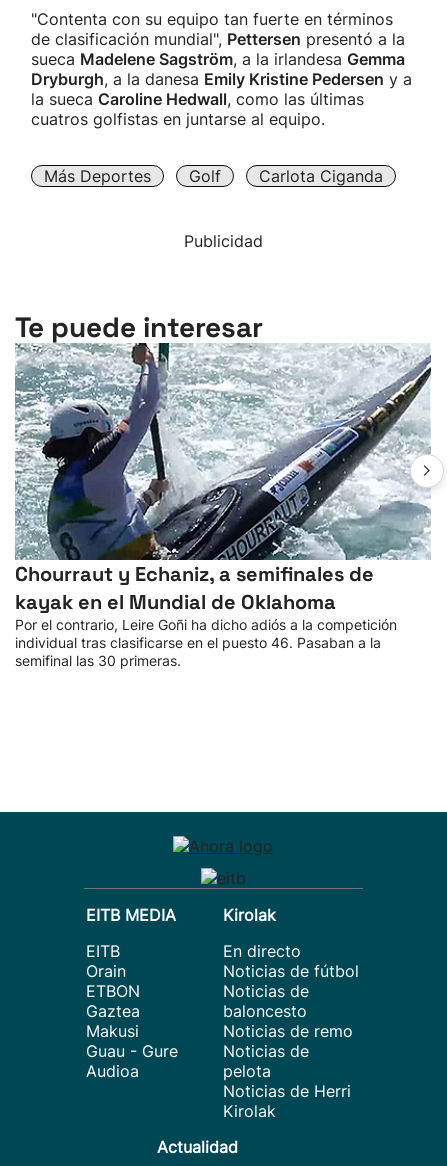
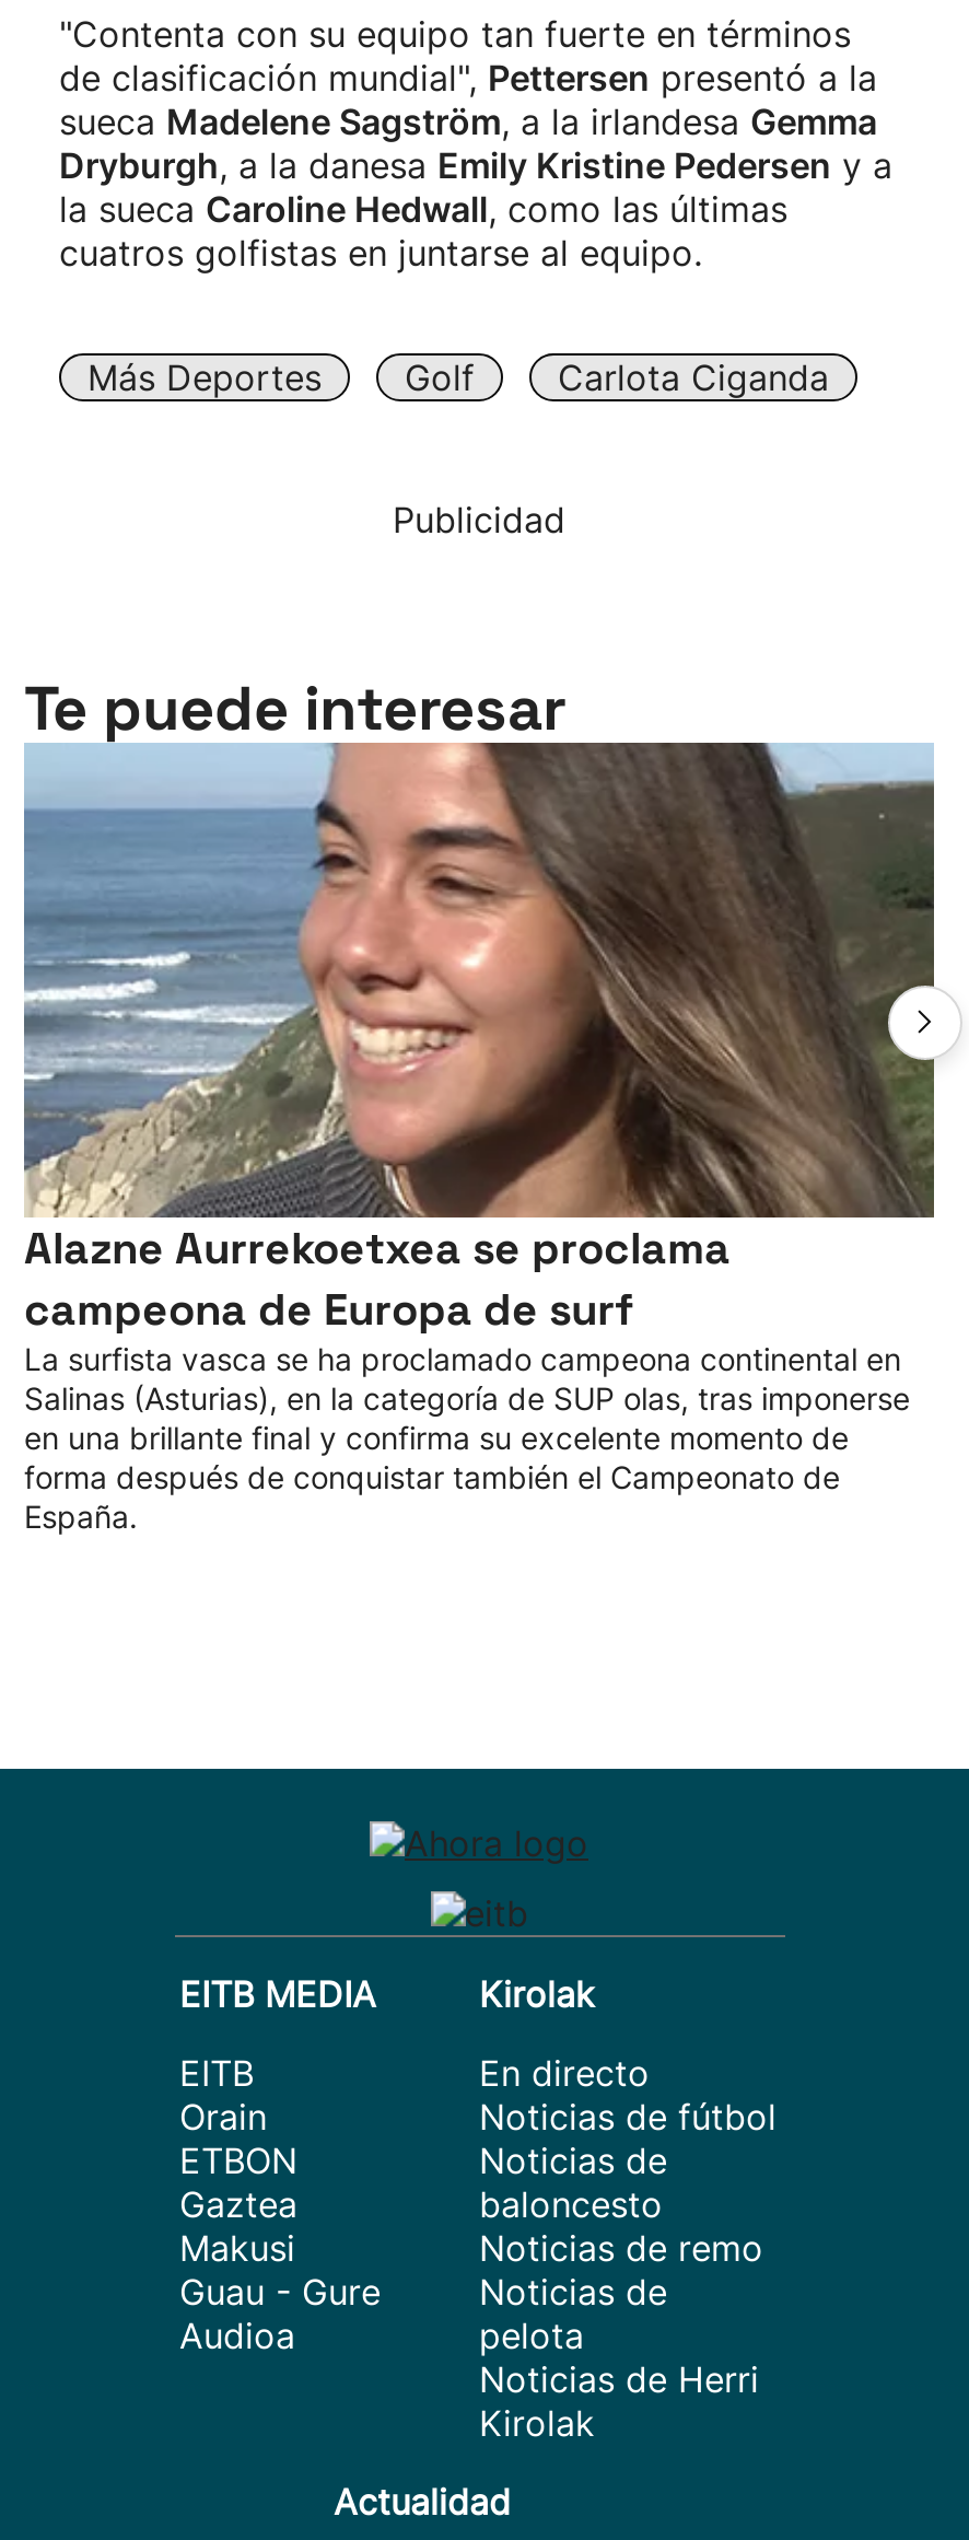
- [image]
- Chourraut y Echaniz, a semifinales de
- kayak en el Mundial de Oklahoma
- Por el contrario, Leire Goñi ha dicho adiós a la competición
- individual tras clasificarse en el puesto 46. Pasaban a la
- semifinal las 30 primeras.
+ [image]
+ Alazne Aurrekoetxea se proclama
+ campeona de Europa de surf
+ La surfista vasca se ha proclamado campeona continental en
+ Salinas (Asturias), en la categoría de SUP olas, tras imponerse
+ en una brillante final y confirma su excelente momento de
+ forma después de conquistar también el Campeonato de
+ España.
